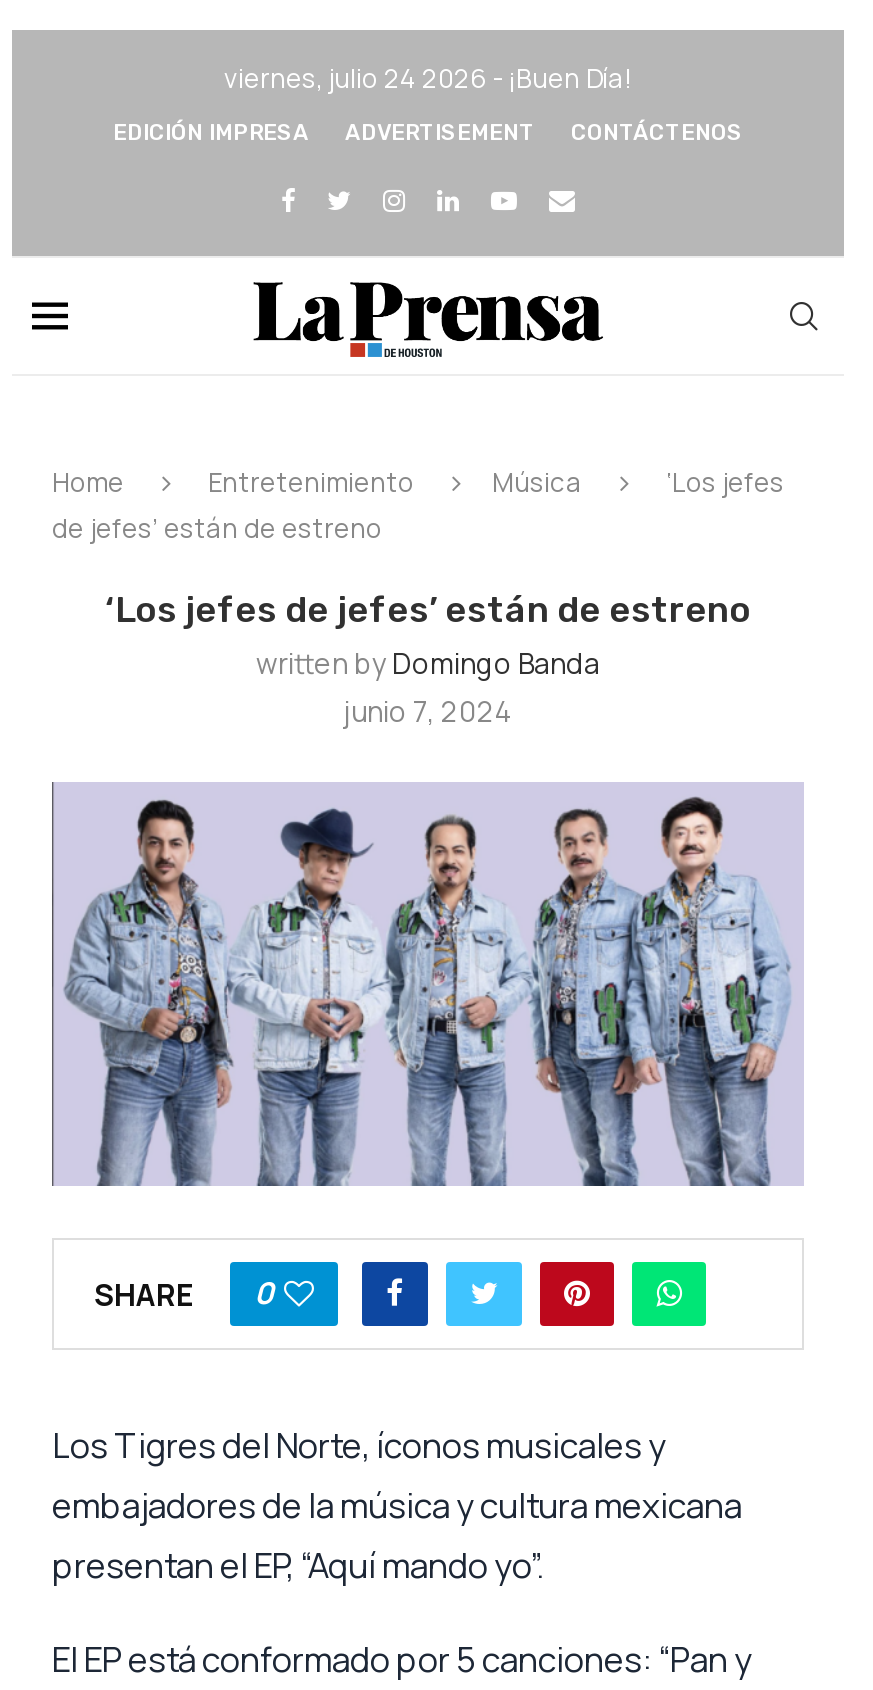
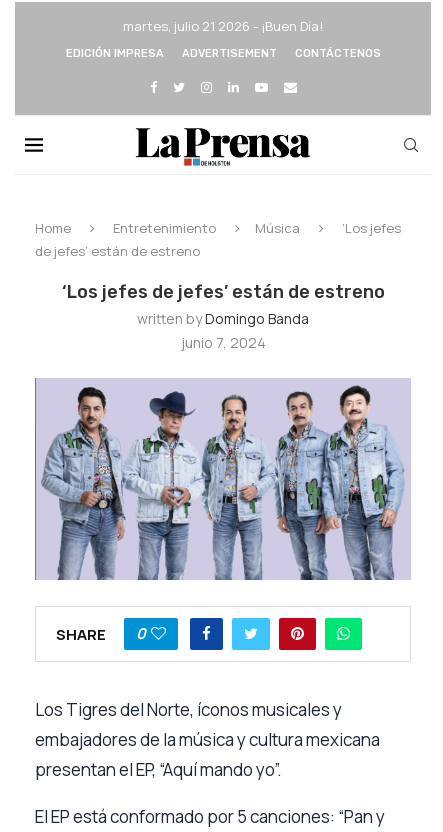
- viernes, julio 24 2026 - ¡Buen Día!
+ martes, julio 21 2026 - ¡Buen Día!
